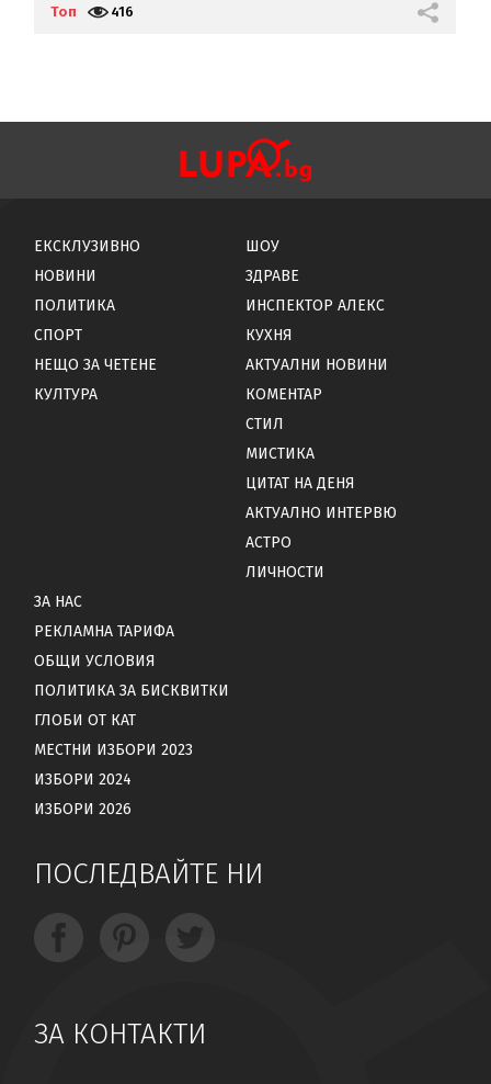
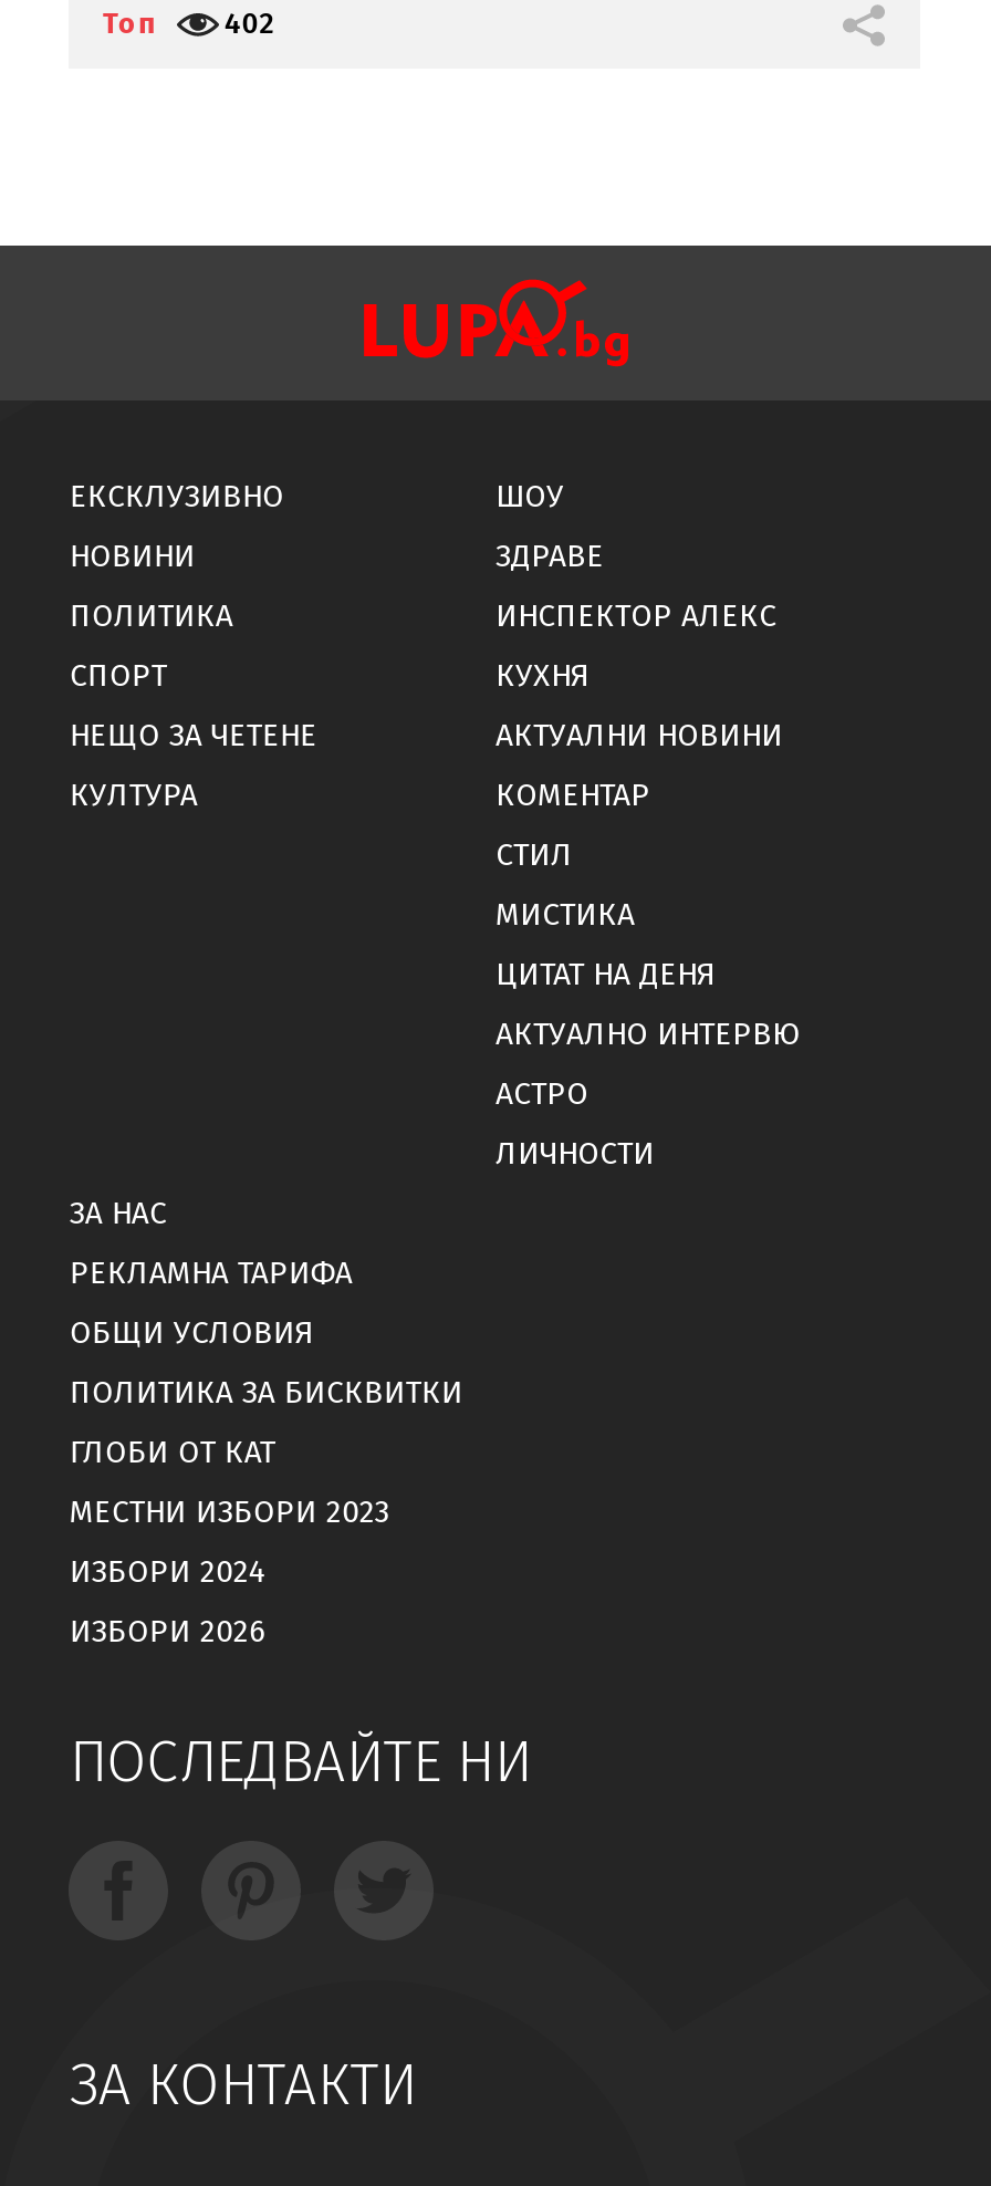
- 416
+ 402
